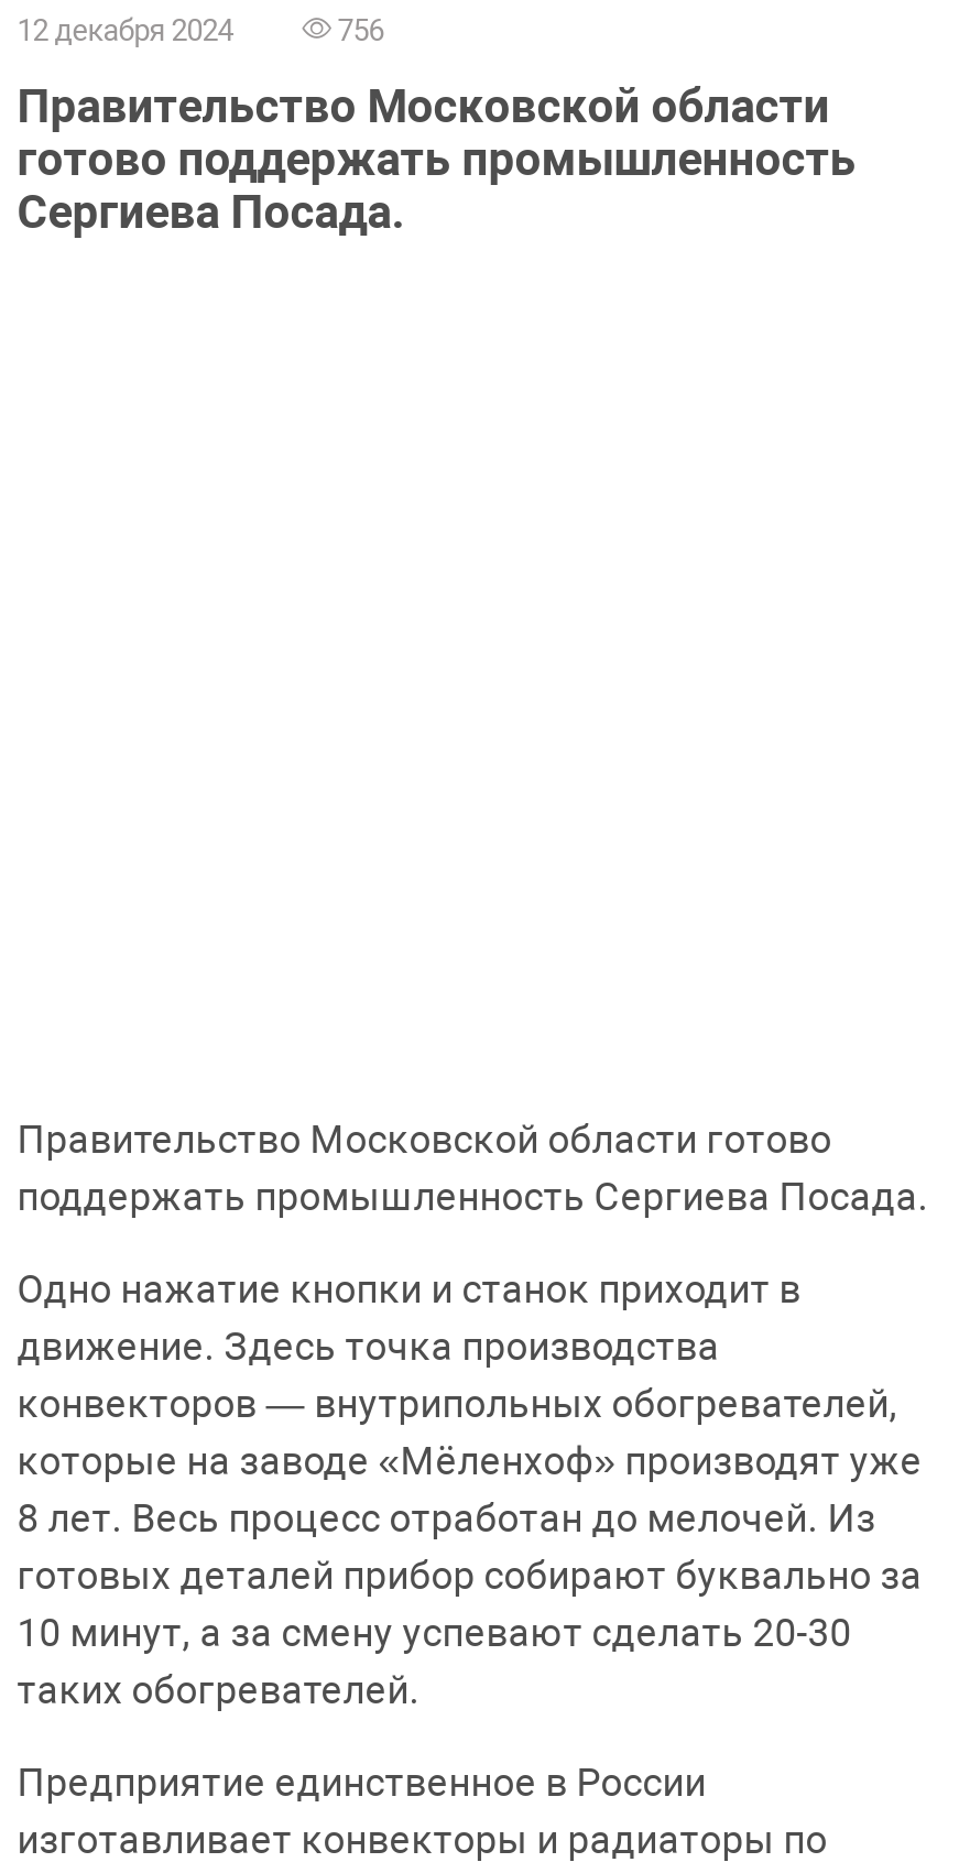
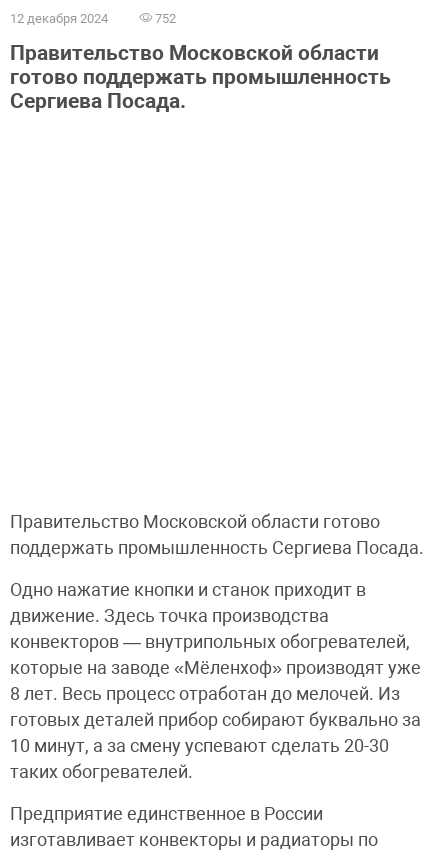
- 756
+ 752
